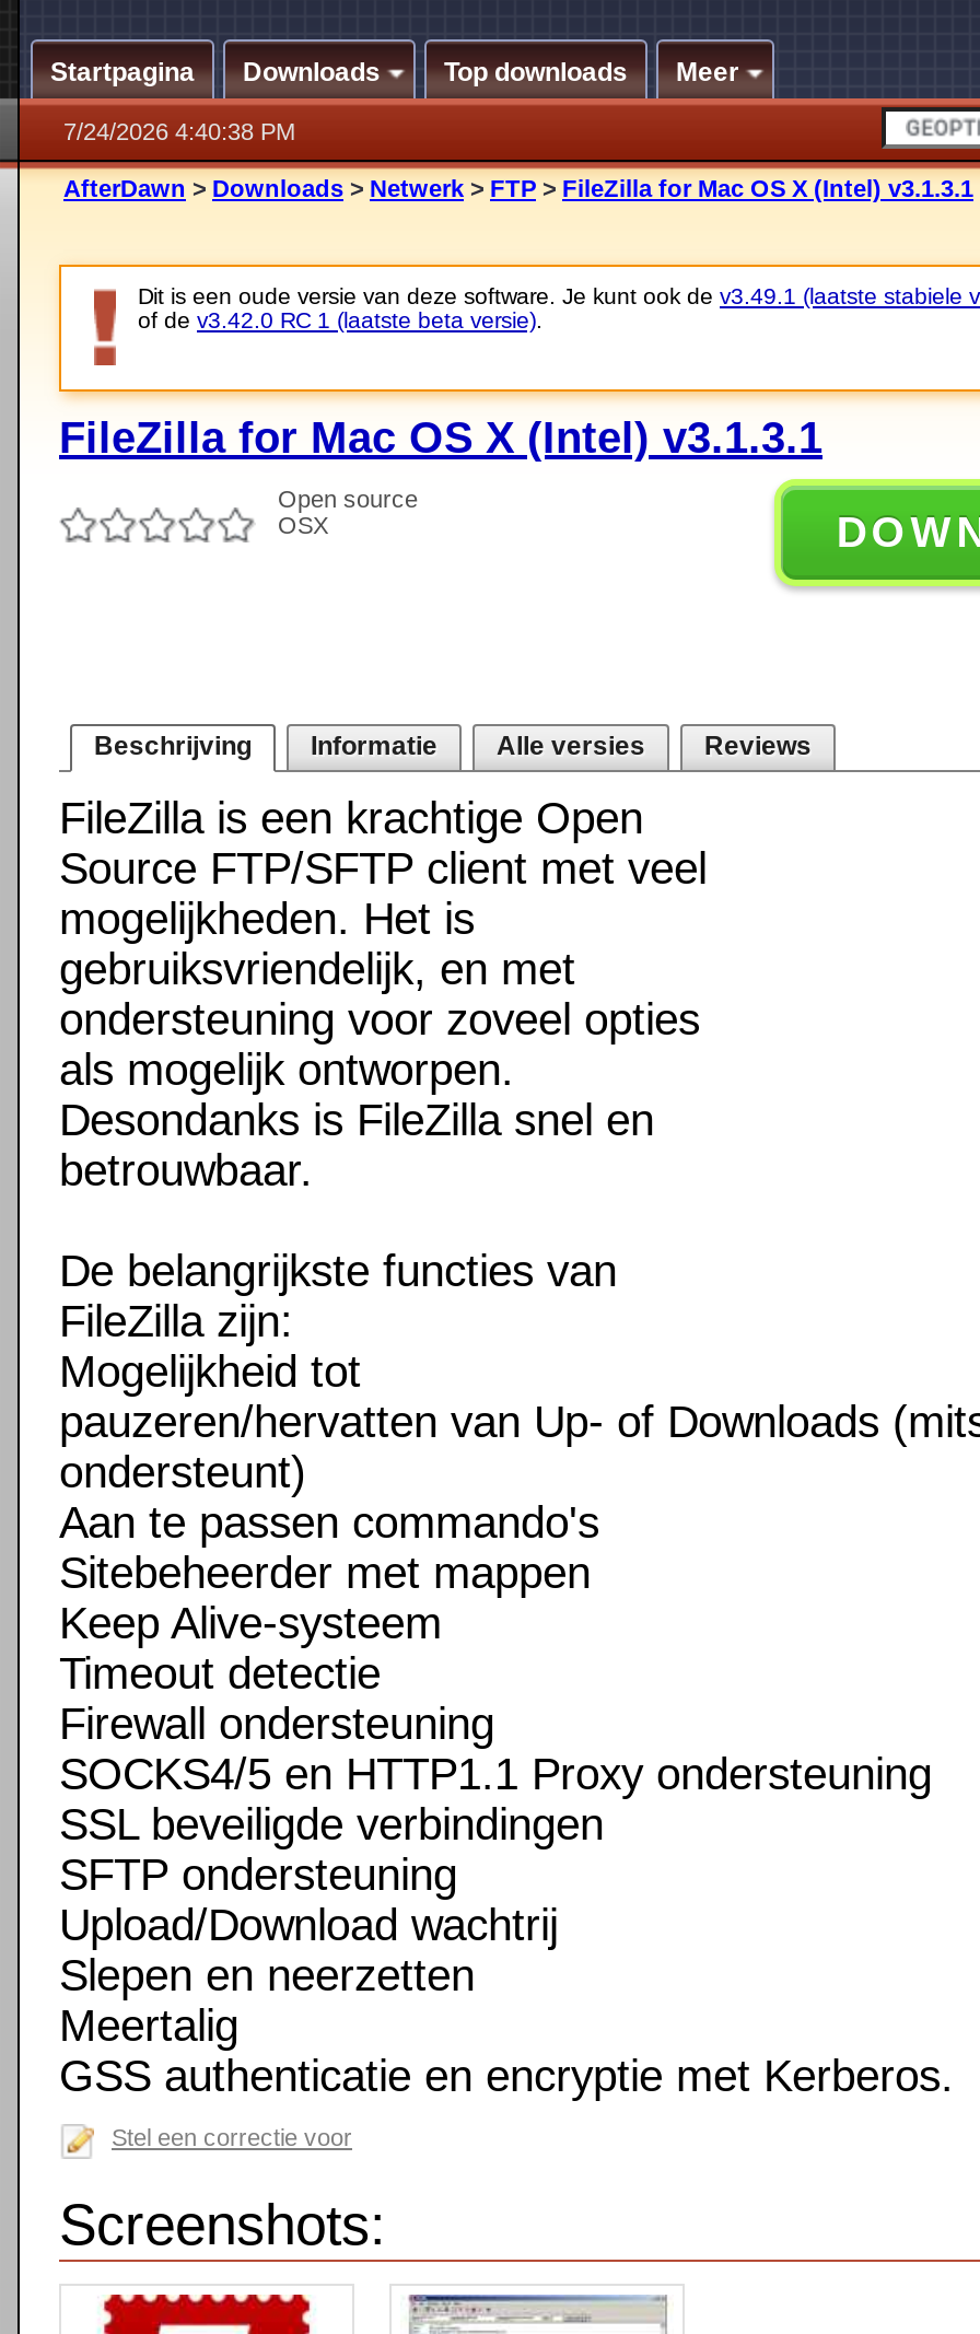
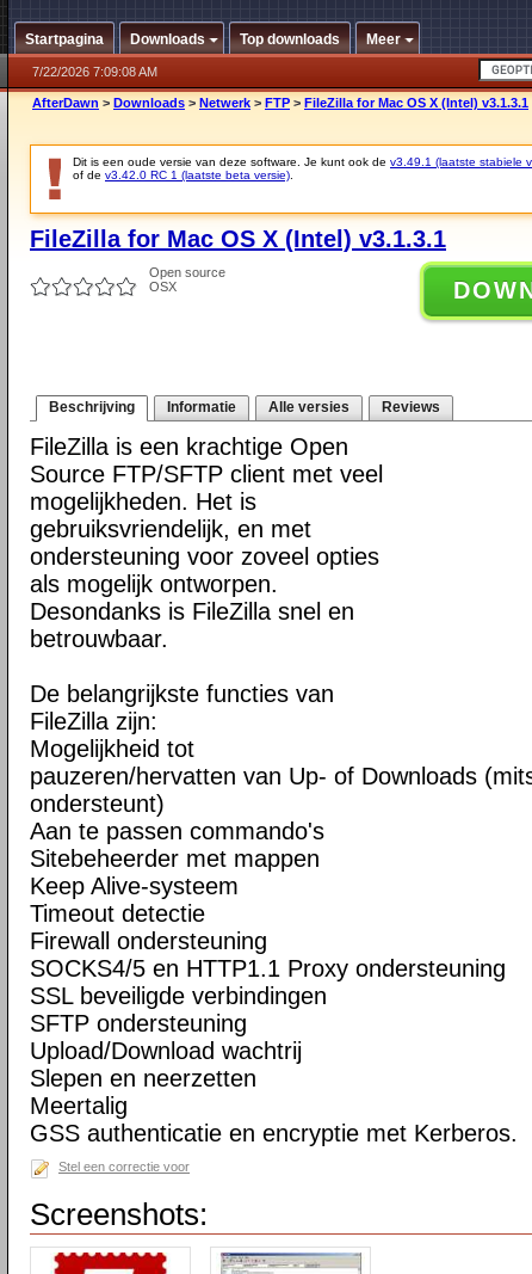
- 7/24/2026 4:40:38 PM
+ 7/22/2026 7:09:08 AM
